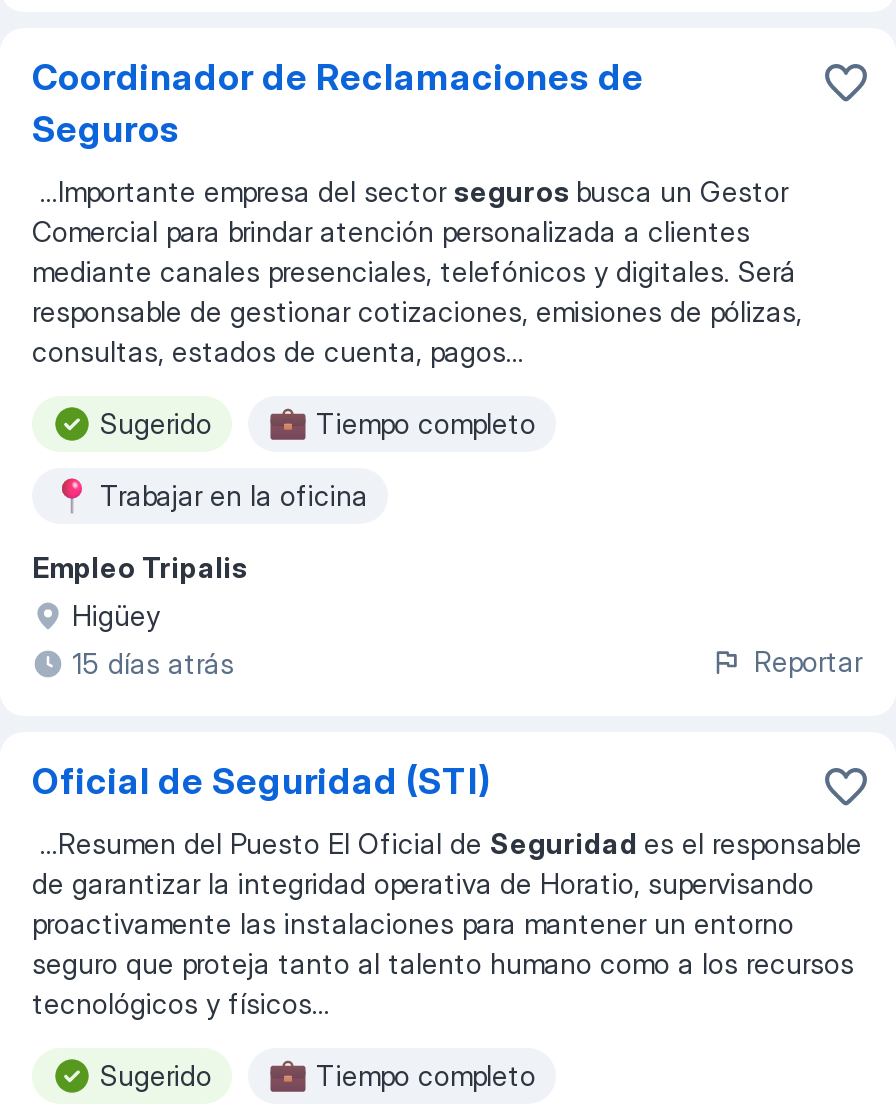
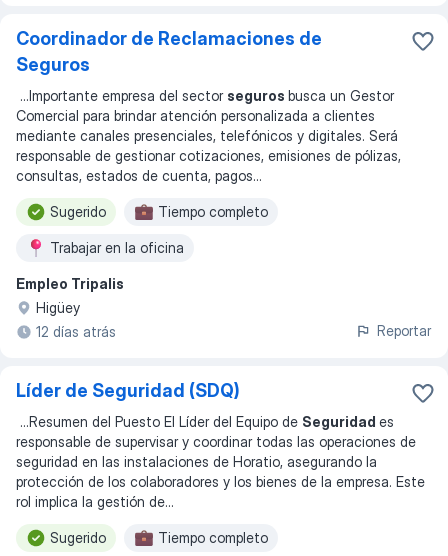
- 15 días atrás
+ 12 días atrás

- Oficial de Seguridad (STI)
+ Líder de Seguridad (SDQ)

- ...Resumen del Puesto El Oficial de Seguridad es el responsable
- de garantizar la integridad operativa de Horatio, supervisando
- proactivamente las instalaciones para mantener un entorno
- seguro que proteja tanto al talento humano como a los recursos
- tecnológicos y físicos...
+ ...Resumen del Puesto El Líder del Equipo de Seguridad es
+ responsable de supervisar y coordinar todas las operaciones de
+ seguridad en las instalaciones de Horatio, asegurando la
+ protección de los colaboradores y los bienes de la empresa. Este
+ rol implica la gestión de...
